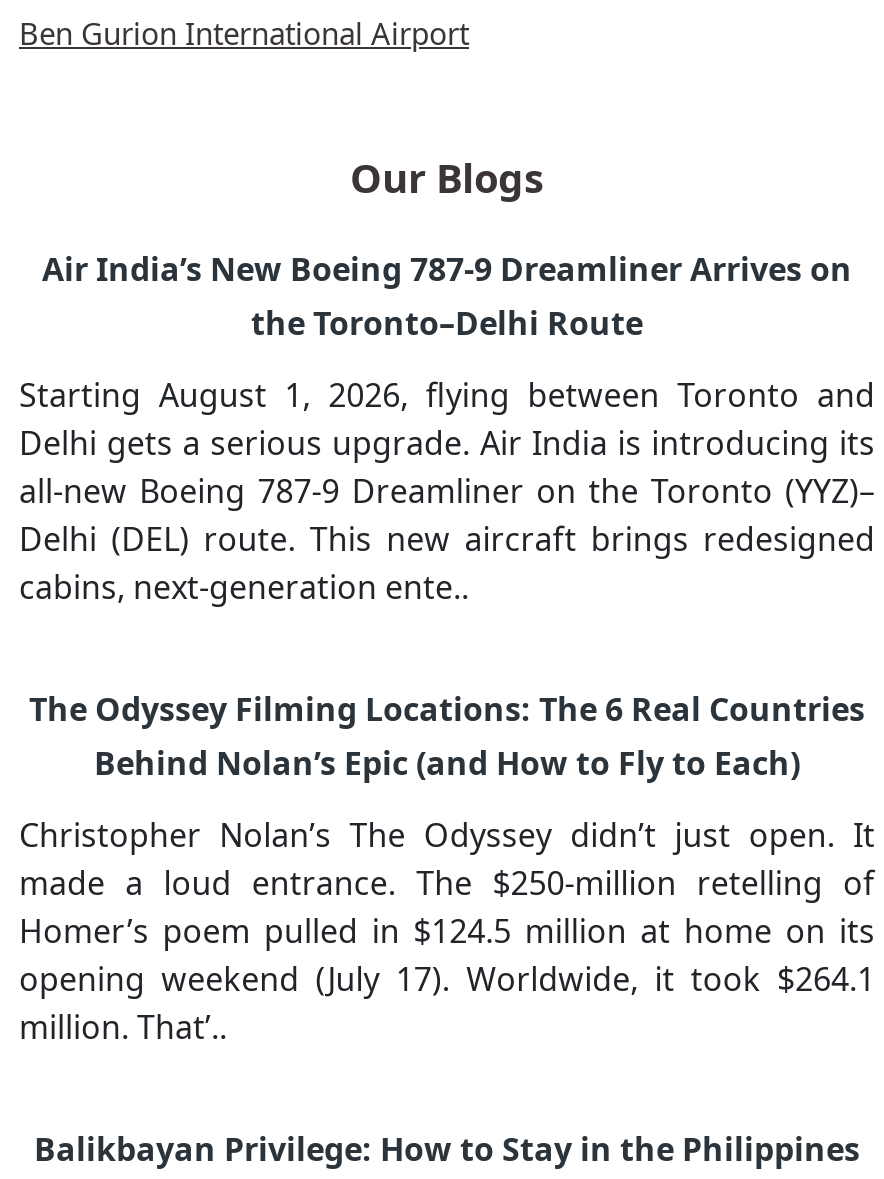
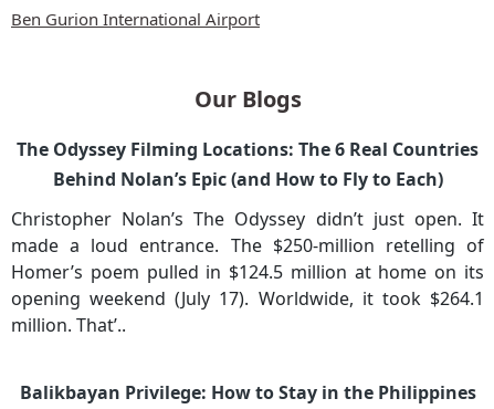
- Air India’s New Boeing 787-9 Dreamliner Arrives on
- the Toronto–Delhi Route
- Starting August 1, 2026, flying between Toronto and
- Delhi gets a serious upgrade. Air India is introducing its
- all-new Boeing 787-9 Dreamliner on the Toronto (YYZ)–
- Delhi (DEL) route. This new aircraft brings redesigned
- cabins, next-generation ente..
